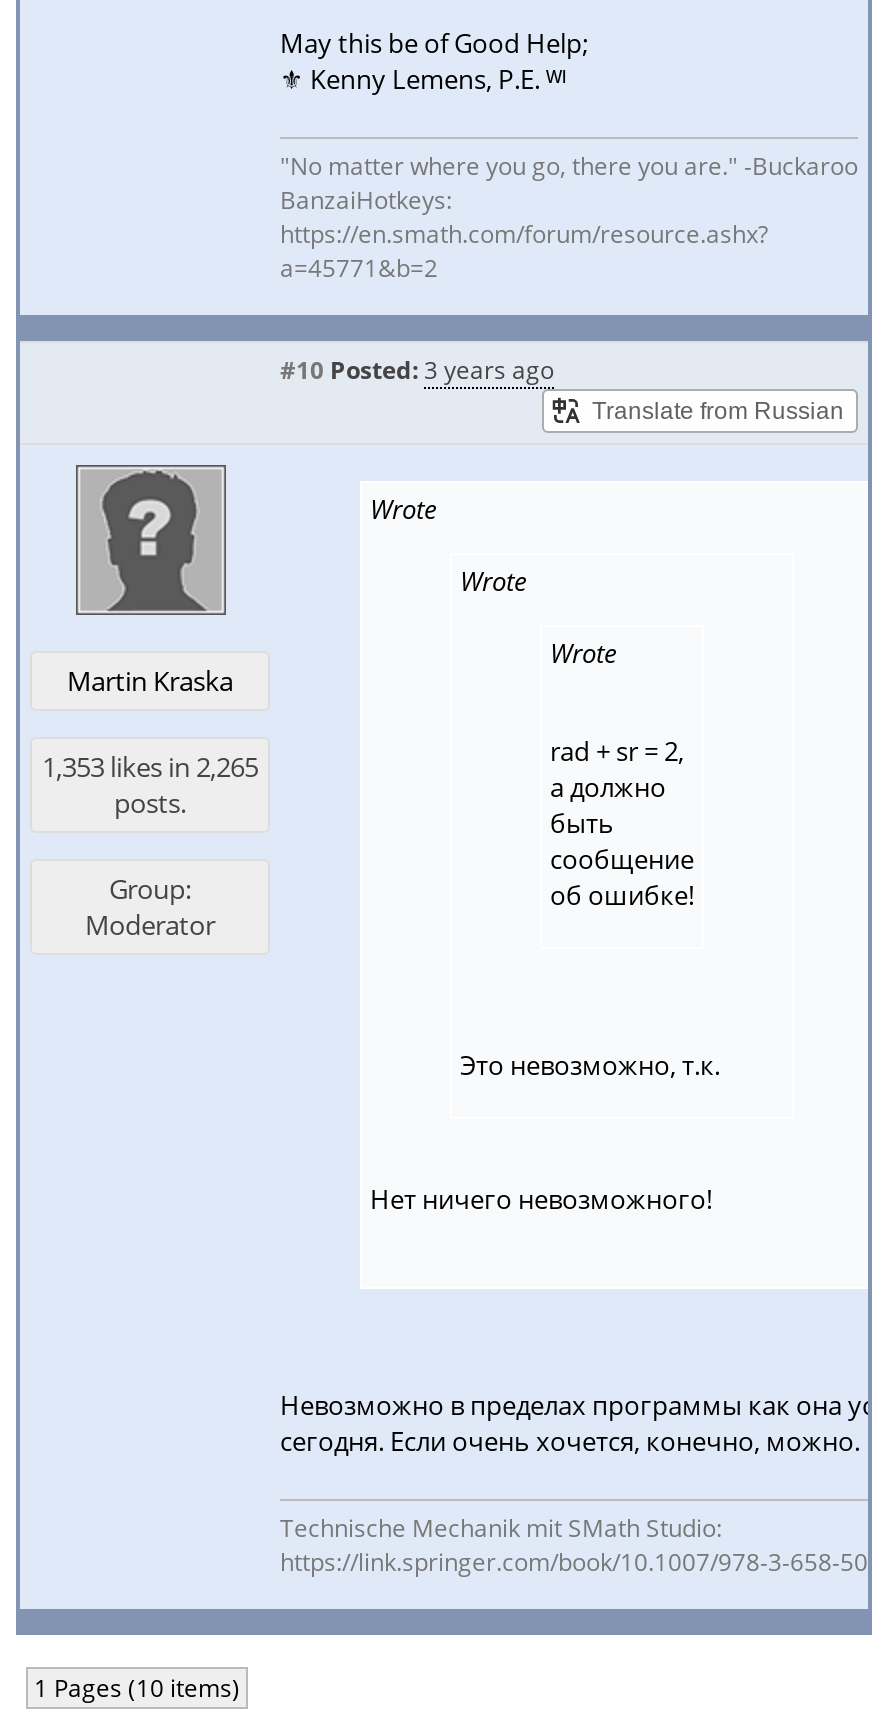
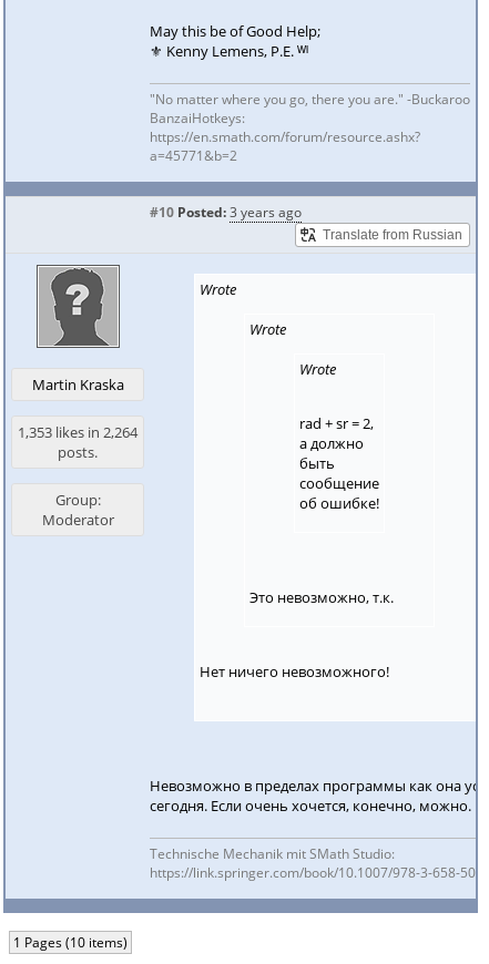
- 1,353 likes in 2,265
+ 1,353 likes in 2,264
